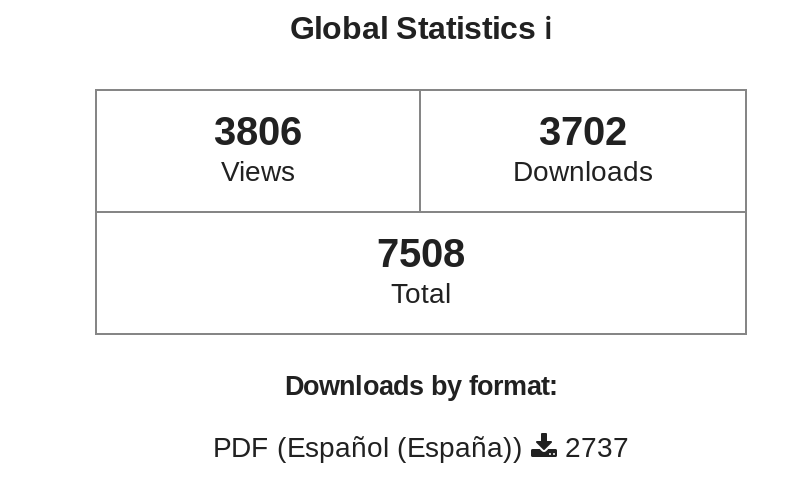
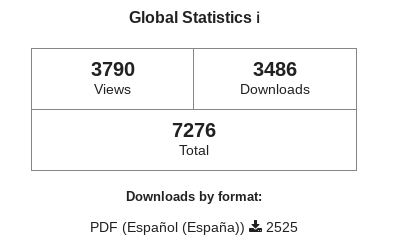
- 3806
+ 3790

- 3702
+ 3486

- 7508
+ 7276

- PDF (Español (España)) 2737
+ PDF (Español (España)) 2525
